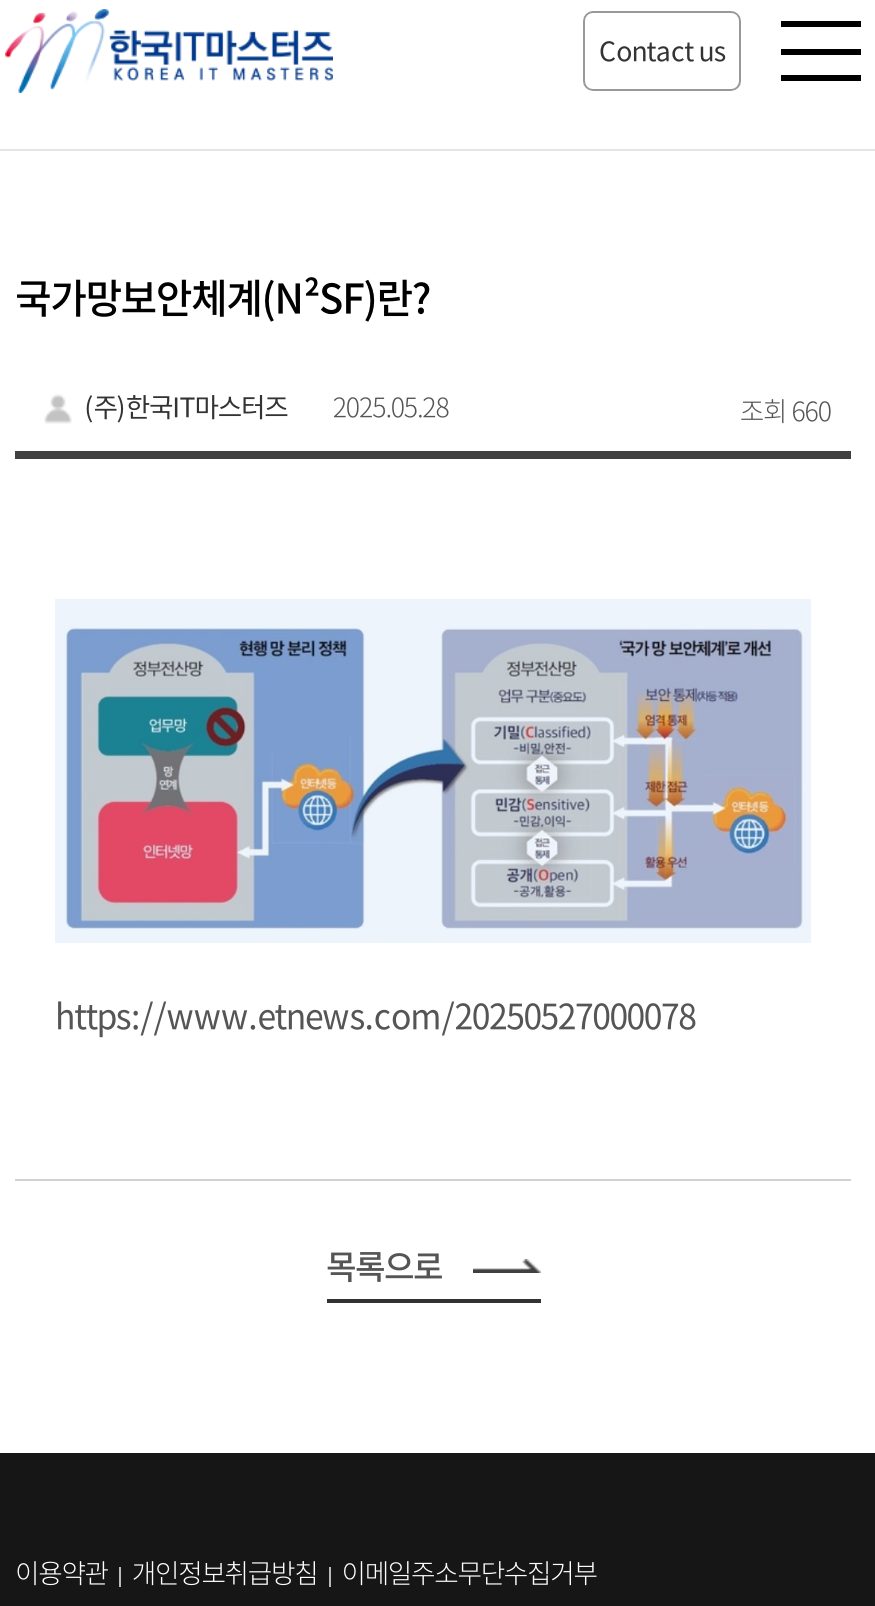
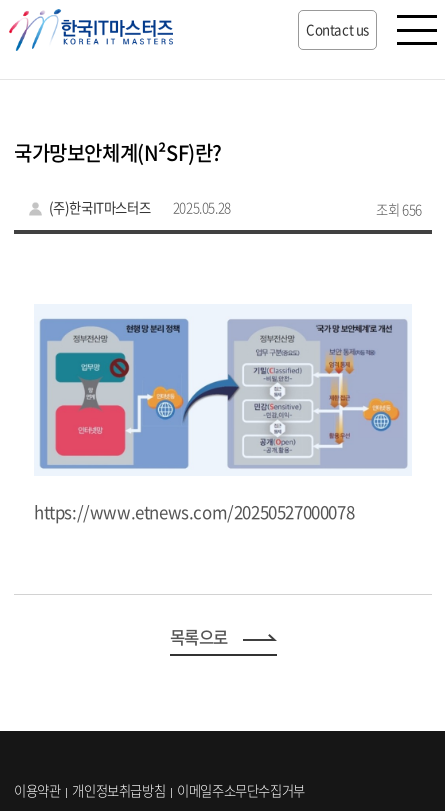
- 조회 660
+ 조회 656
